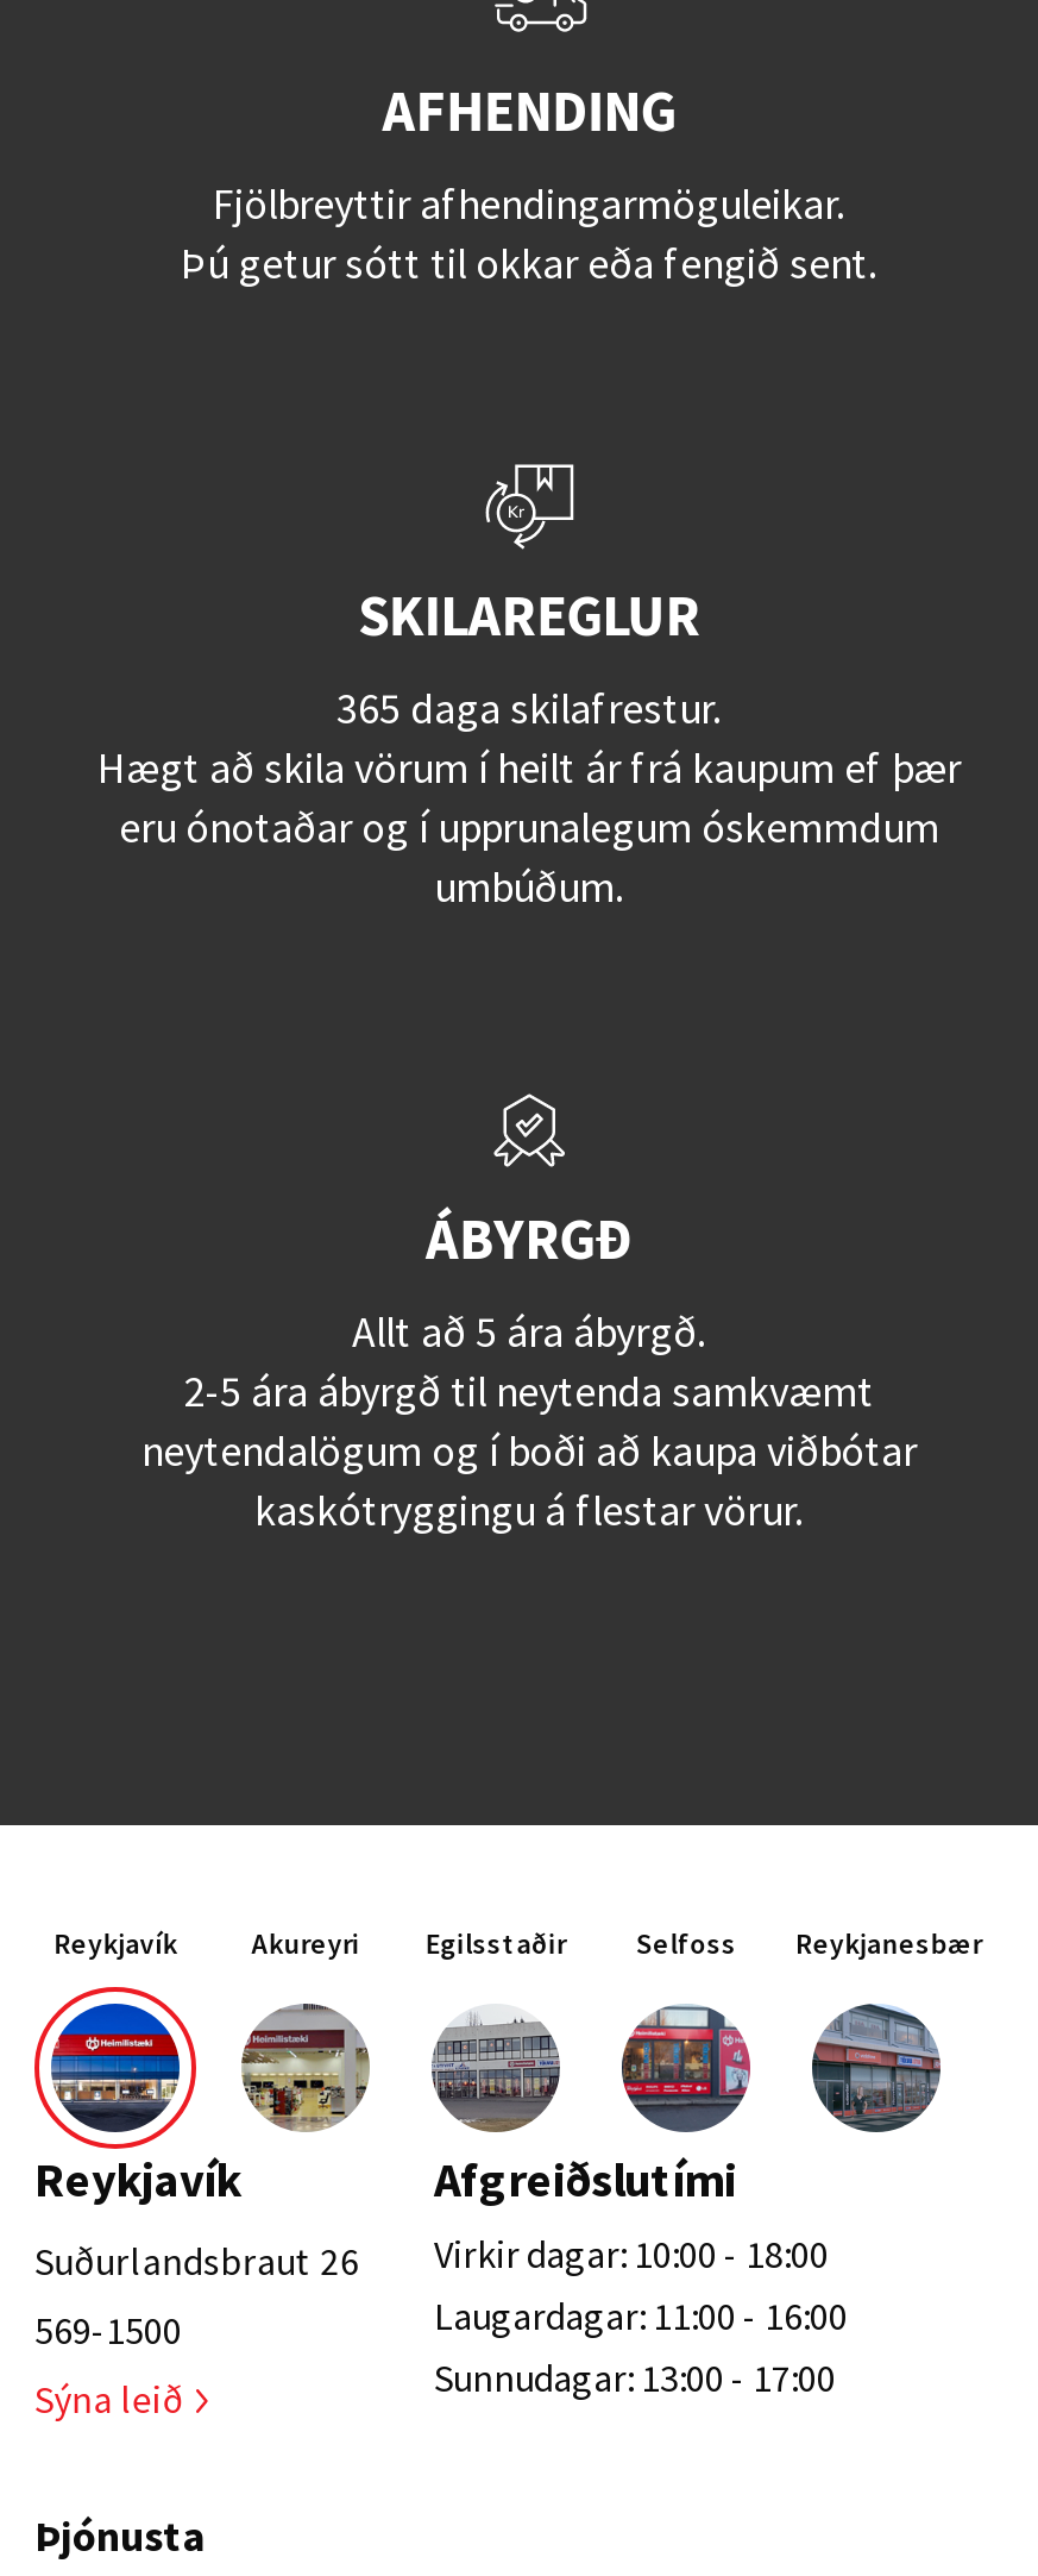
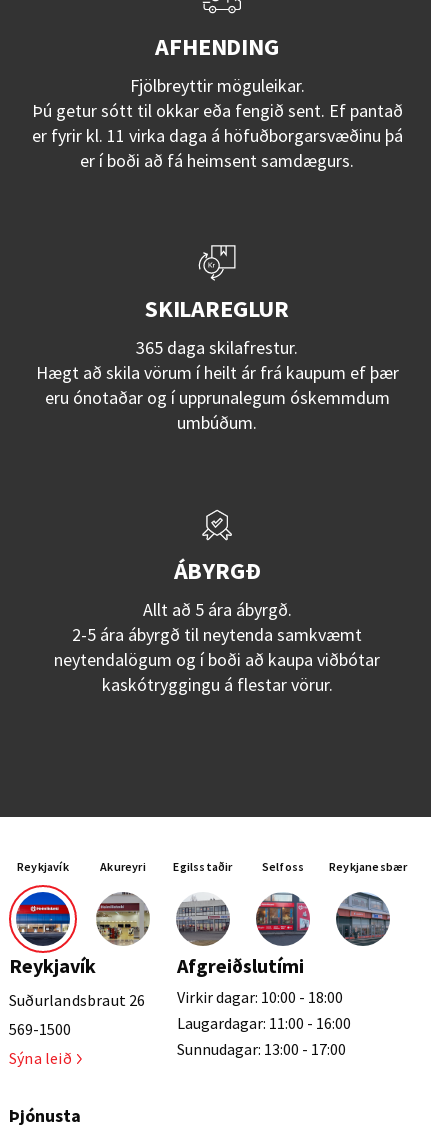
- Fjölbreyttir afhendingarmöguleikar.
- Þú getur sótt til okkar eða fengið sent.
+ Fjölbreyttir möguleikar.
+ Þú getur sótt til okkar eða fengið sent. Ef pantað
+ er fyrir kl. 11 virka daga á höfuðborgarsvæðinu þá
+ er í boði að fá heimsent samdægurs.
